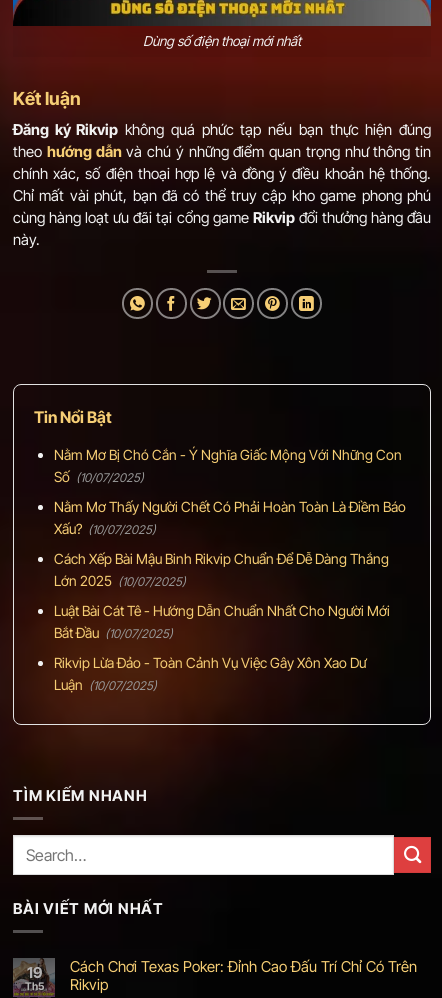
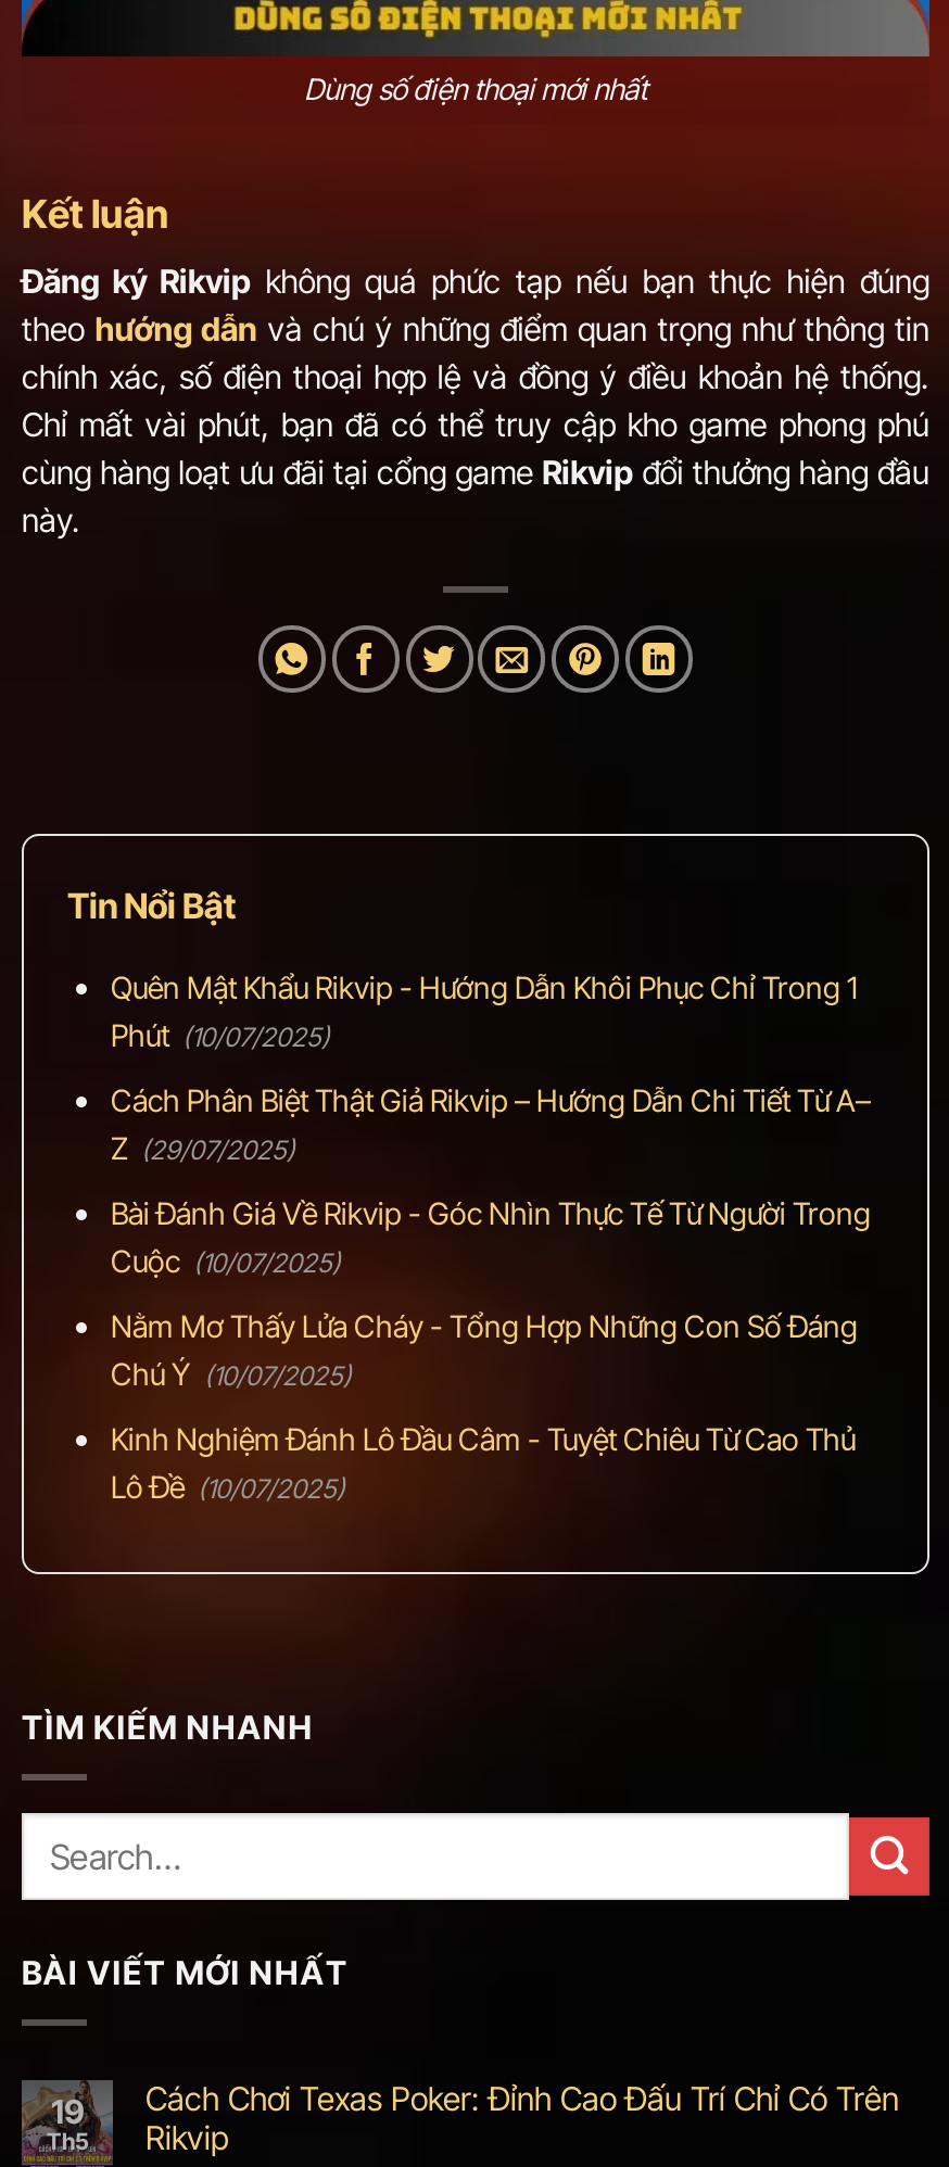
- Nằm Mơ Bị Chó Cắn - Ý Nghĩa Giấc Mộng Với Những Con
- Số (10/07/2025)
+ Quên Mật Khẩu Rikvip - Hướng Dẫn Khôi Phục Chỉ Trong 1
+ Phút (10/07/2025)

- Nằm Mơ Thấy Người Chết Có Phải Hoàn Toàn Là Điềm Báo
- Xấu? (10/07/2025)
+ Cách Phân Biệt Thật Giả Rikvip – Hướng Dẫn Chi Tiết Từ A–
+ Z (29/07/2025)

- Cách Xếp Bài Mậu Binh Rikvip Chuẩn Để Dễ Dàng Thắng
- Lớn 2025 (10/07/2025)
+ Bài Đánh Giá Về Rikvip - Góc Nhìn Thực Tế Từ Người Trong
+ Cuộc (10/07/2025)

- Luật Bài Cát Tê - Hướng Dẫn Chuẩn Nhất Cho Người Mới
- Bắt Đầu (10/07/2025)
+ Nằm Mơ Thấy Lửa Cháy - Tổng Hợp Những Con Số Đáng
+ Chú Ý (10/07/2025)

- Rikvip Lừa Đảo - Toàn Cảnh Vụ Việc Gây Xôn Xao Dư
- Luận (10/07/2025)
+ Kinh Nghiệm Đánh Lô Đầu Câm - Tuyệt Chiêu Từ Cao Thủ
+ Lô Đề (10/07/2025)
